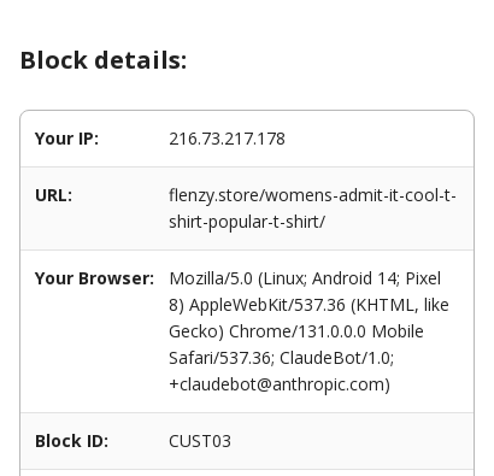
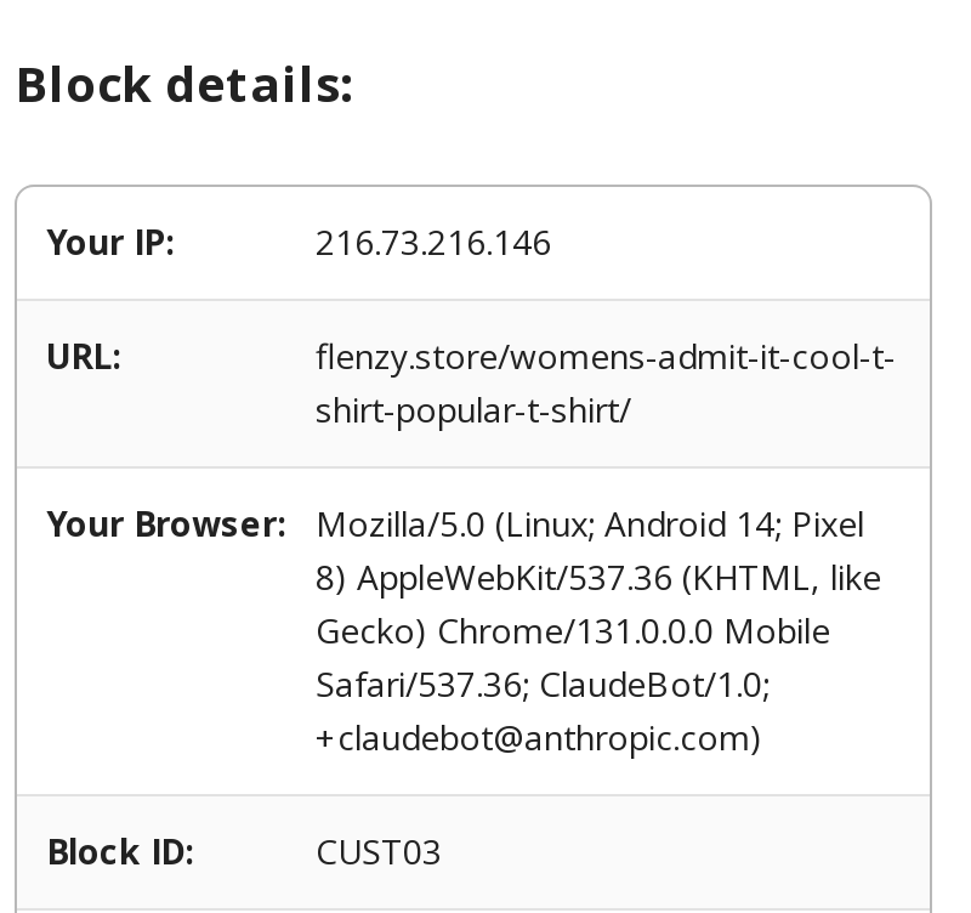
- 216.73.217.178
+ 216.73.216.146
